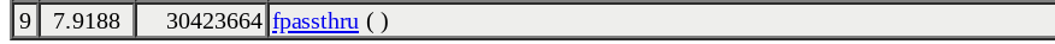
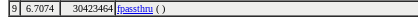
- 7.9188
+ 6.7074

- 30423664 fpassthru ( )
+ 30423464 fpassthru ( )
